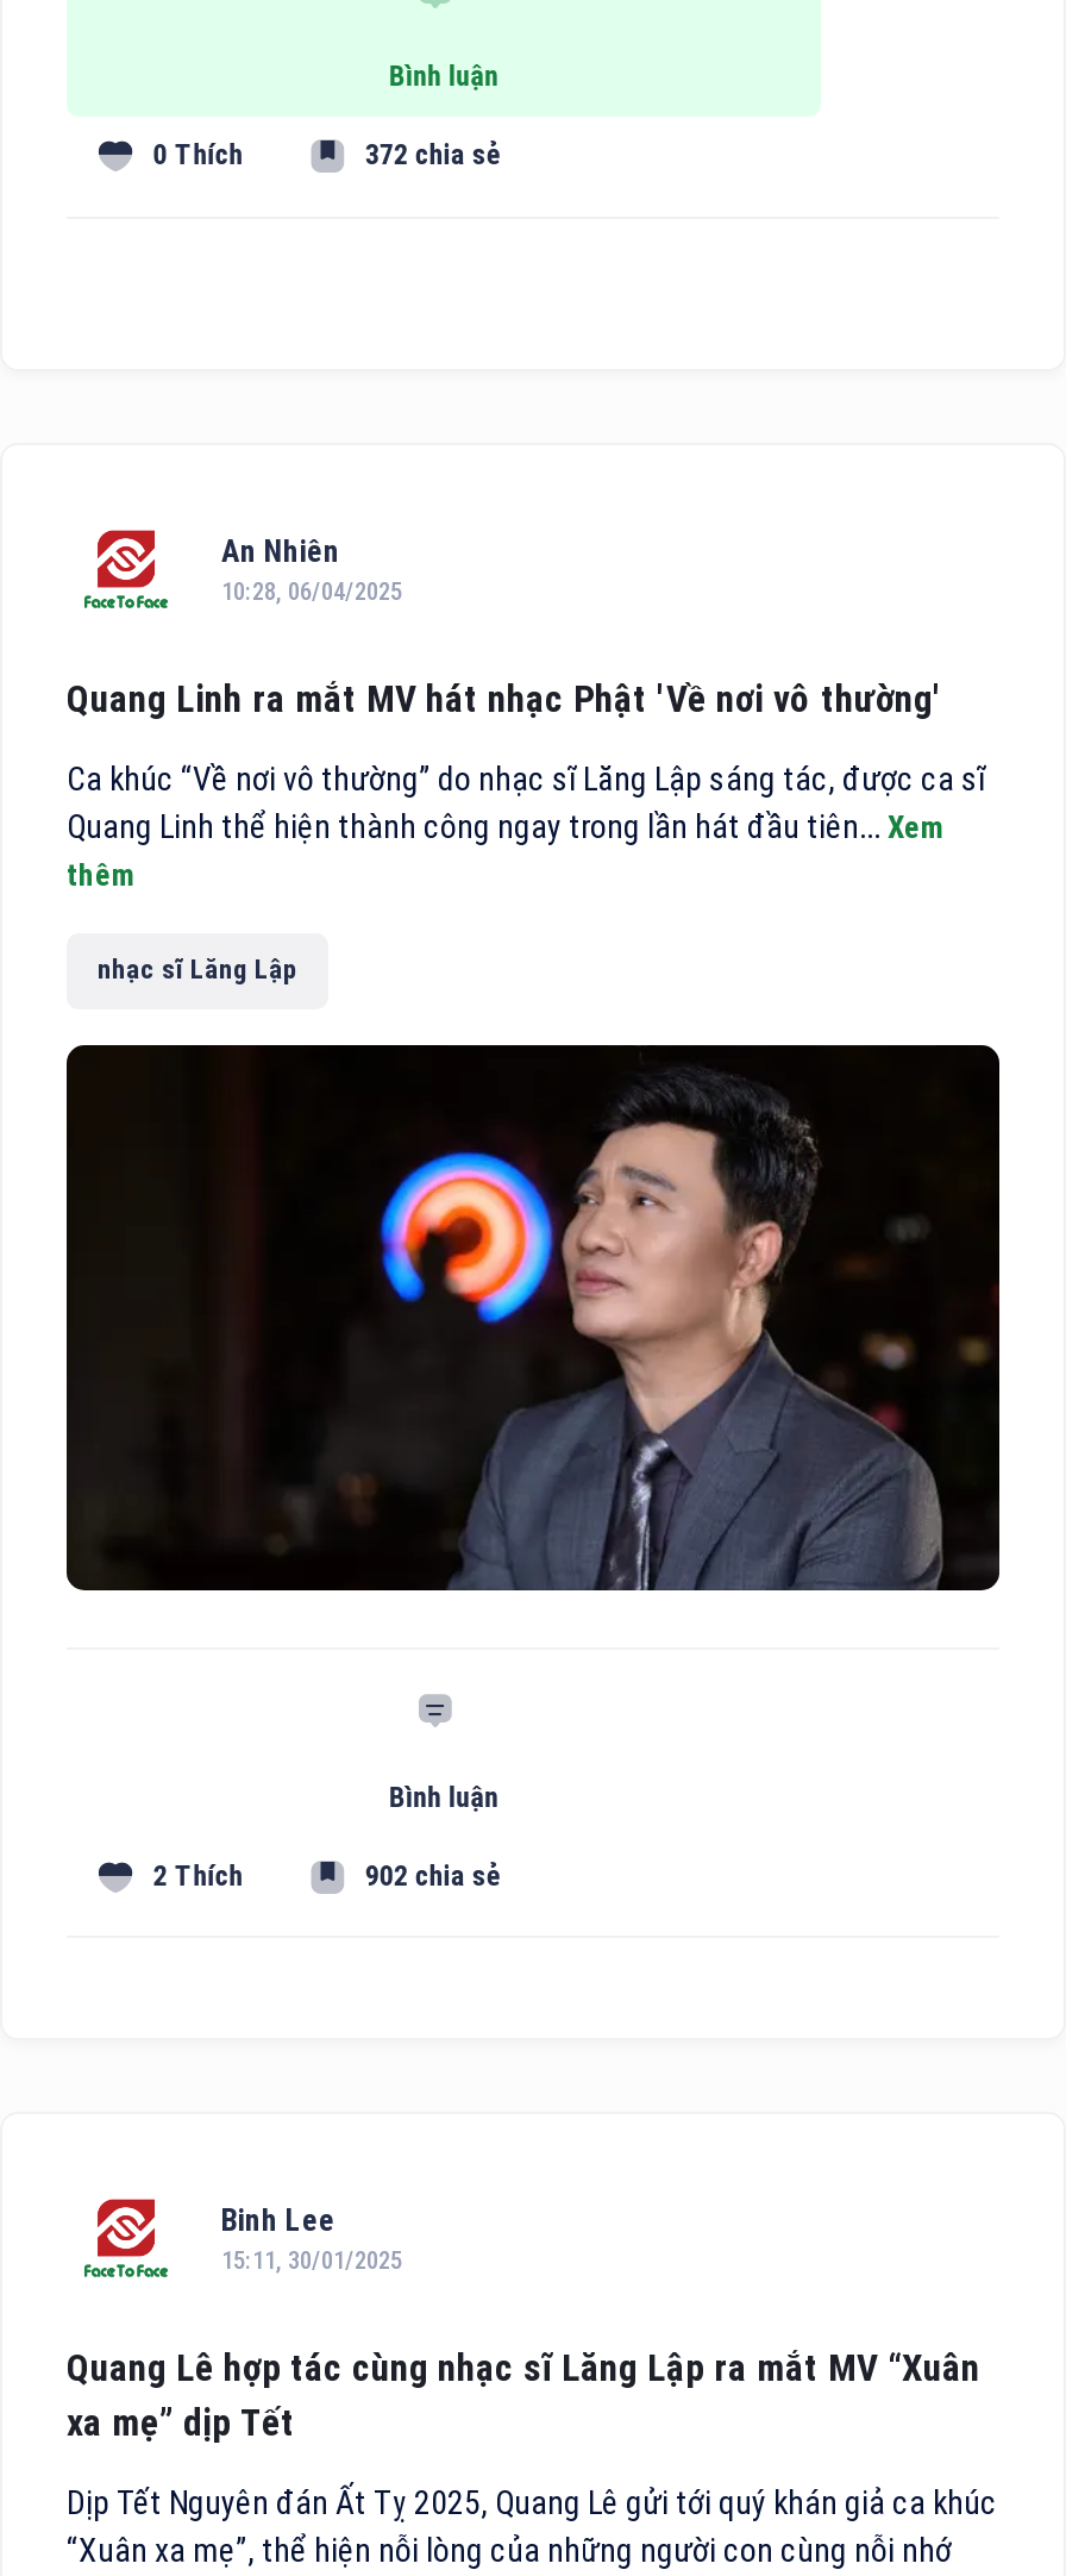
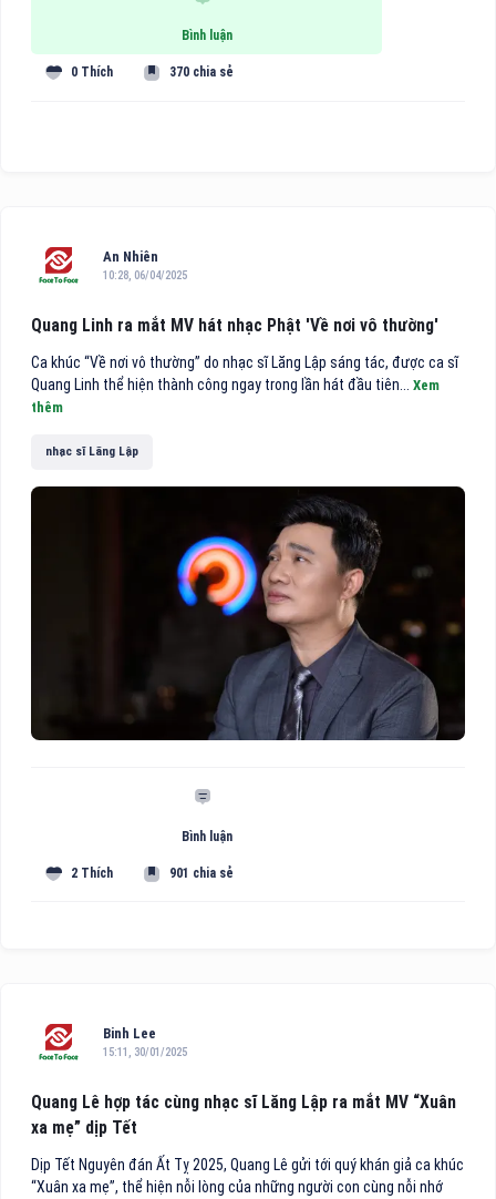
- 372 chia sẻ
+ 370 chia sẻ

- 902 chia sẻ
+ 901 chia sẻ
